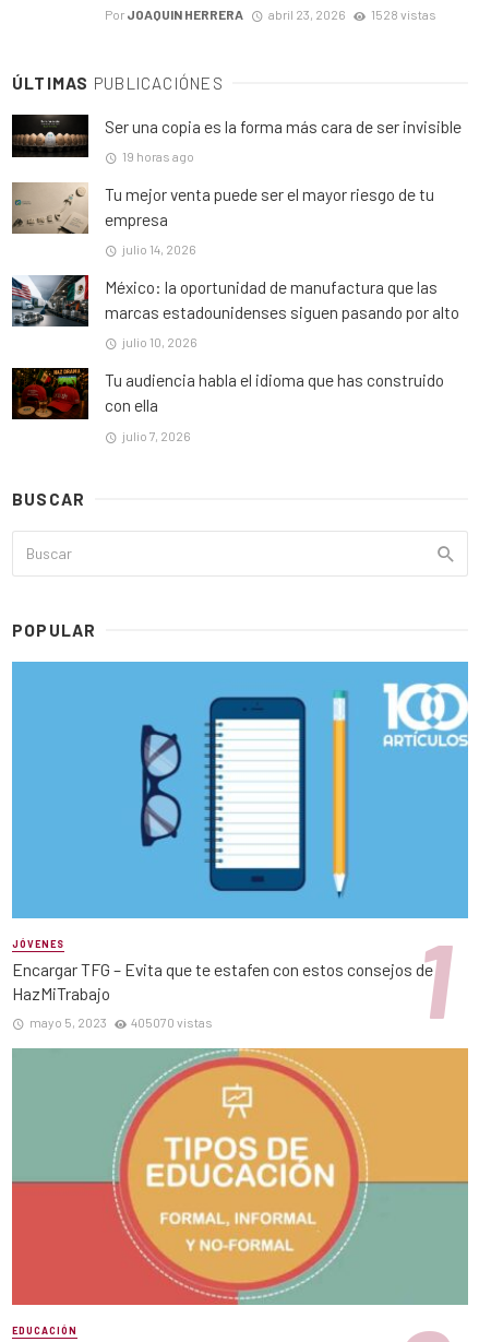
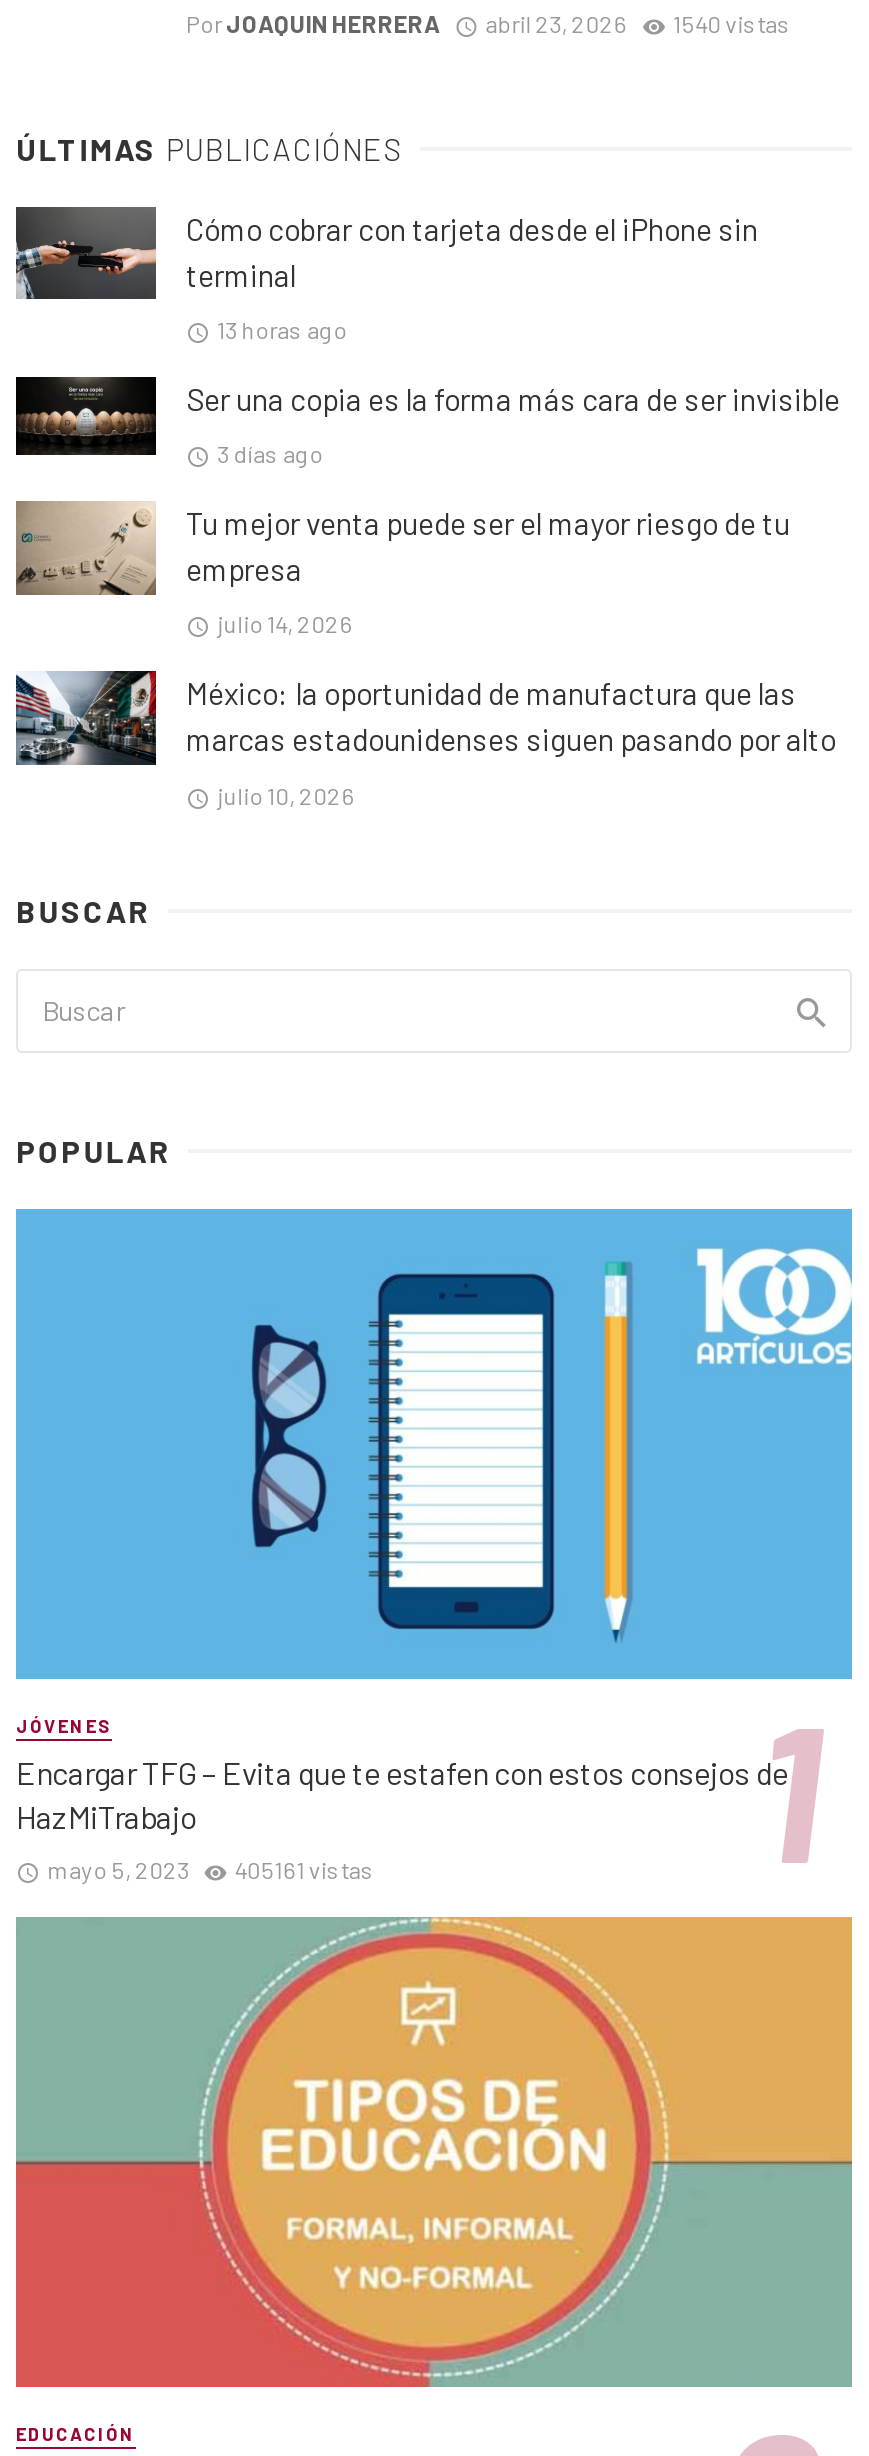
- Por JOAQUIN HERRERA abril 23, 2026 1528 vistas
+ Por JOAQUIN HERRERA abril 23, 2026 1540 vistas

+ [image]
+ Cómo cobrar con tarjeta desde el iPhone sin
+ terminal
+ 13 horas ago

moved down: [image] | Ser una copia es la forma más cara de ser invisible

- 19 horas ago
+ 3 días ago

moved down: [image] | Tu mejor venta puede ser el mayor riesgo de tu | empresa | julio 14, 2026 | México: la oportunidad de manufactura que las | marcas estadounidenses siguen pasando por alto | julio 10, 2026

- [image]
- Tu audiencia habla el idioma que has construido
- con ella
- julio 7, 2026

- mayo 5, 2023 405070 vistas
+ mayo 5, 2023 405161 vistas
